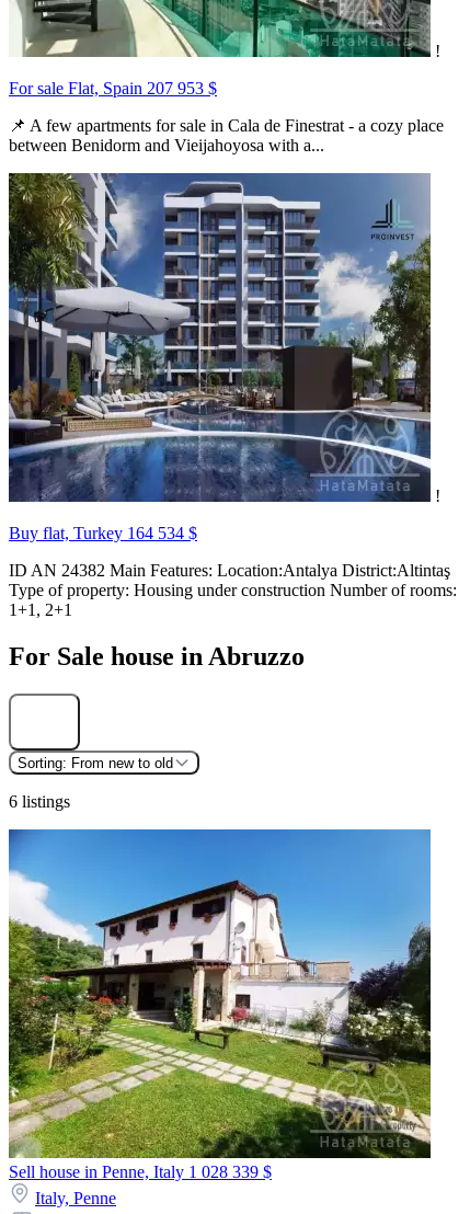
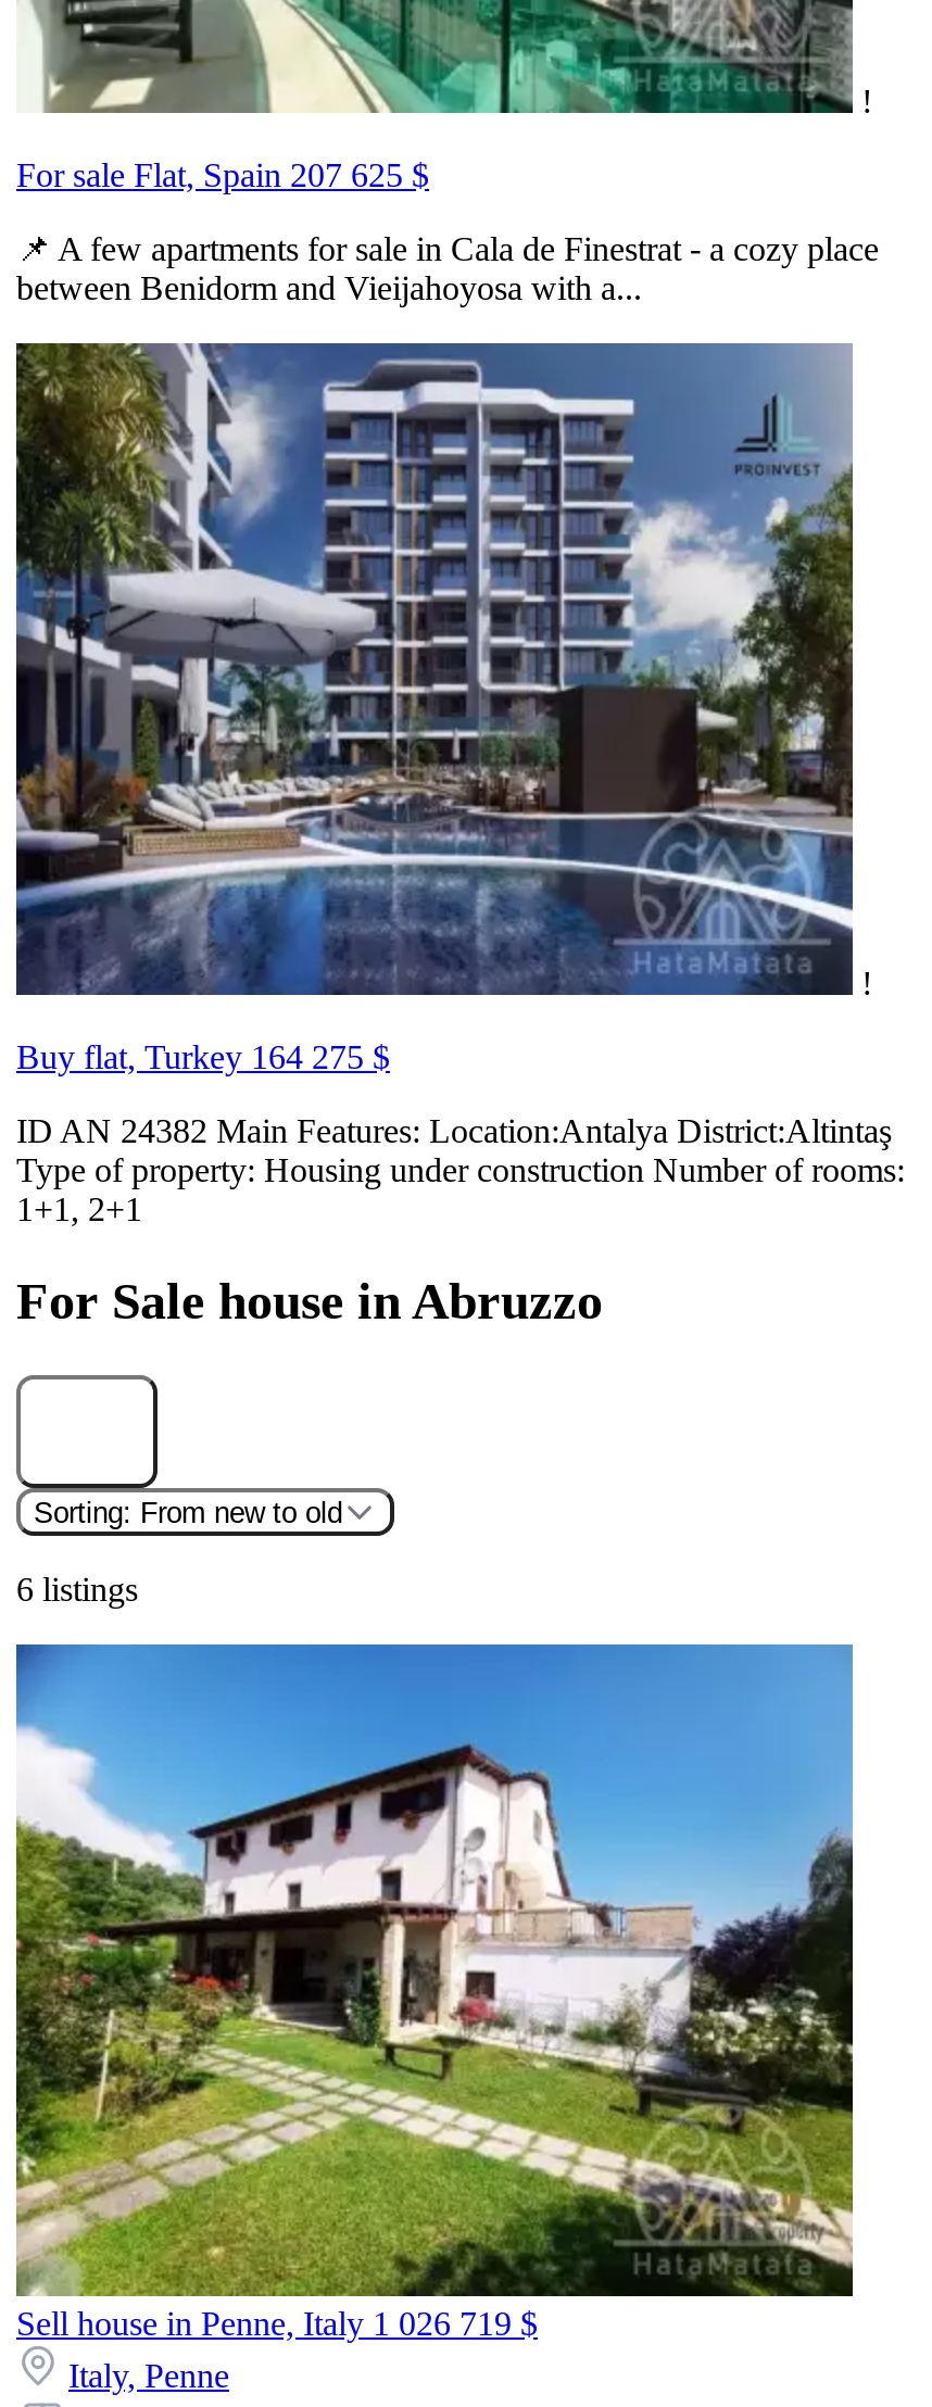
- For sale Flat, Spain 207 953 $
+ For sale Flat, Spain 207 625 $

- Buy flat, Turkey 164 534 $
+ Buy flat, Turkey 164 275 $

- Sell house in Penne, Italy 1 028 339 $
+ Sell house in Penne, Italy 1 026 719 $
